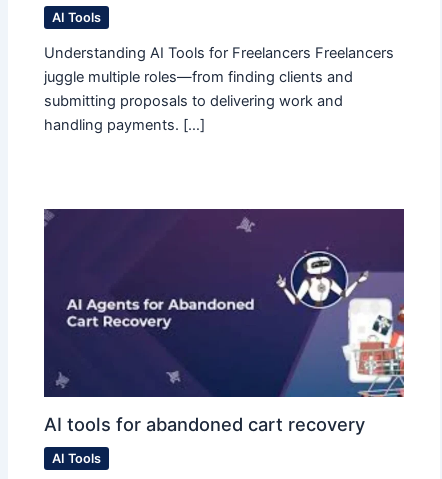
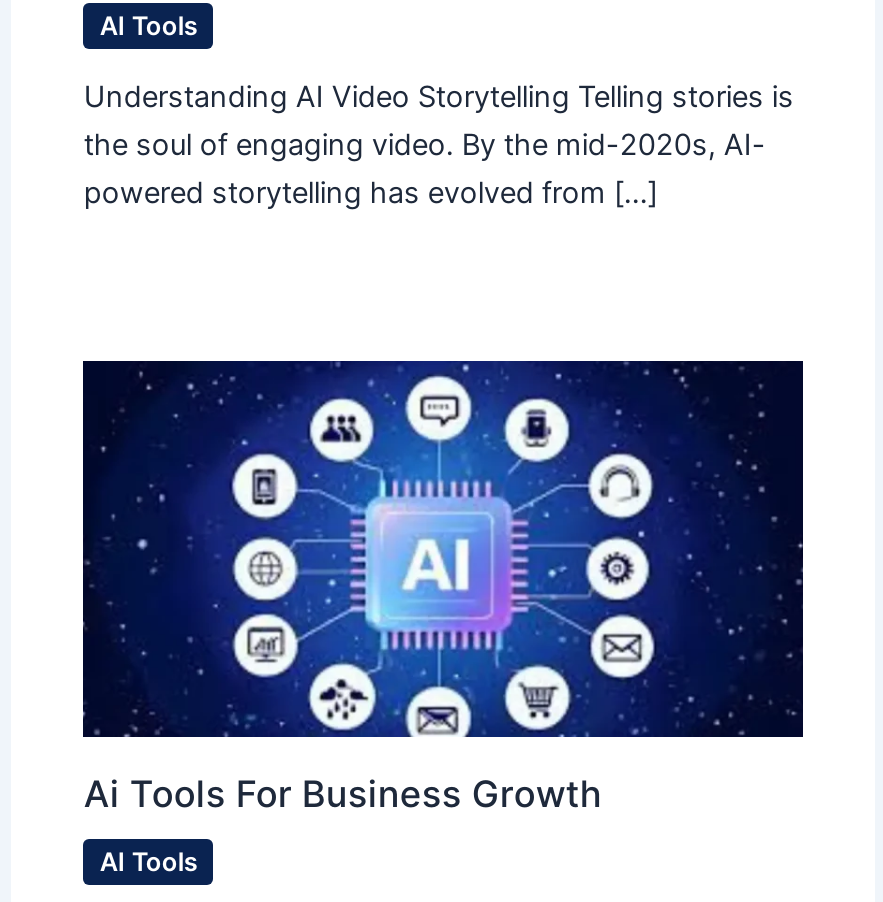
- Understanding AI Tools for Freelancers Freelancers
- juggle multiple roles—from finding clients and
- submitting proposals to delivering work and
- handling payments. […]
+ Understanding AI Video Storytelling Telling stories is
+ the soul of engaging video. By the mid-2020s, AI-
+ powered storytelling has evolved from […]

- [image]
- AI tools for abandoned cart recovery
+ [image]
+ Ai Tools For Business Growth
